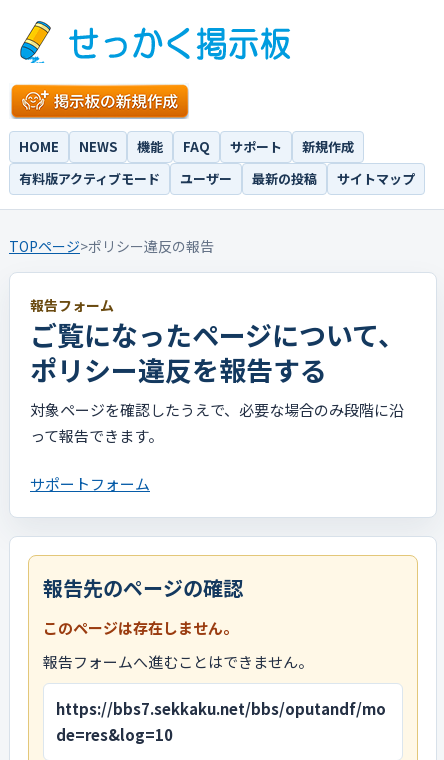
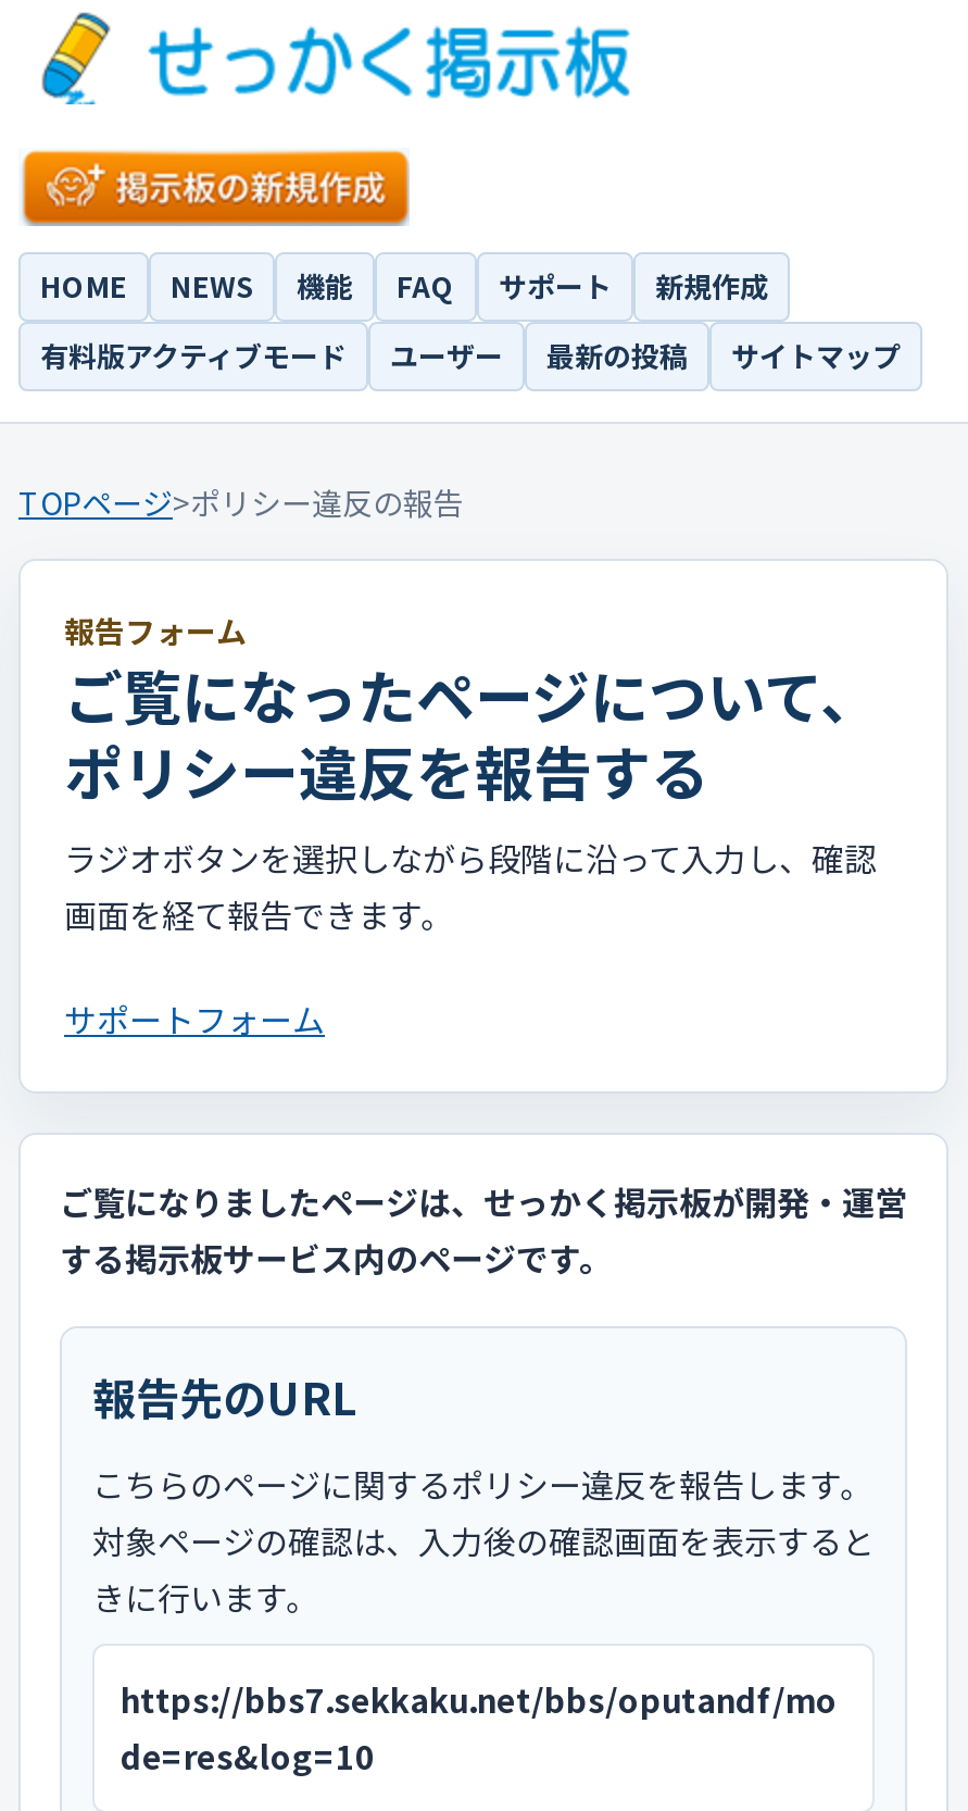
- 対象ページを確認したうえで、必要な場合のみ段階に沿
- って報告できます。
+ ラジオボタンを選択しながら段階に沿って入力し、確認
+ 画面を経て報告できます。

- 報告先のページの確認
+ ご覧になりましたページは、せっかく掲示板が開発・運営
+ する掲示板サービス内のページです。

- このページは存在しません。
+ 報告先のURL

- 報告フォームへ進むことはできません。
+ こちらのページに関するポリシー違反を報告します。
+ 対象ページの確認は、入力後の確認画面を表示すると
+ きに行います。
